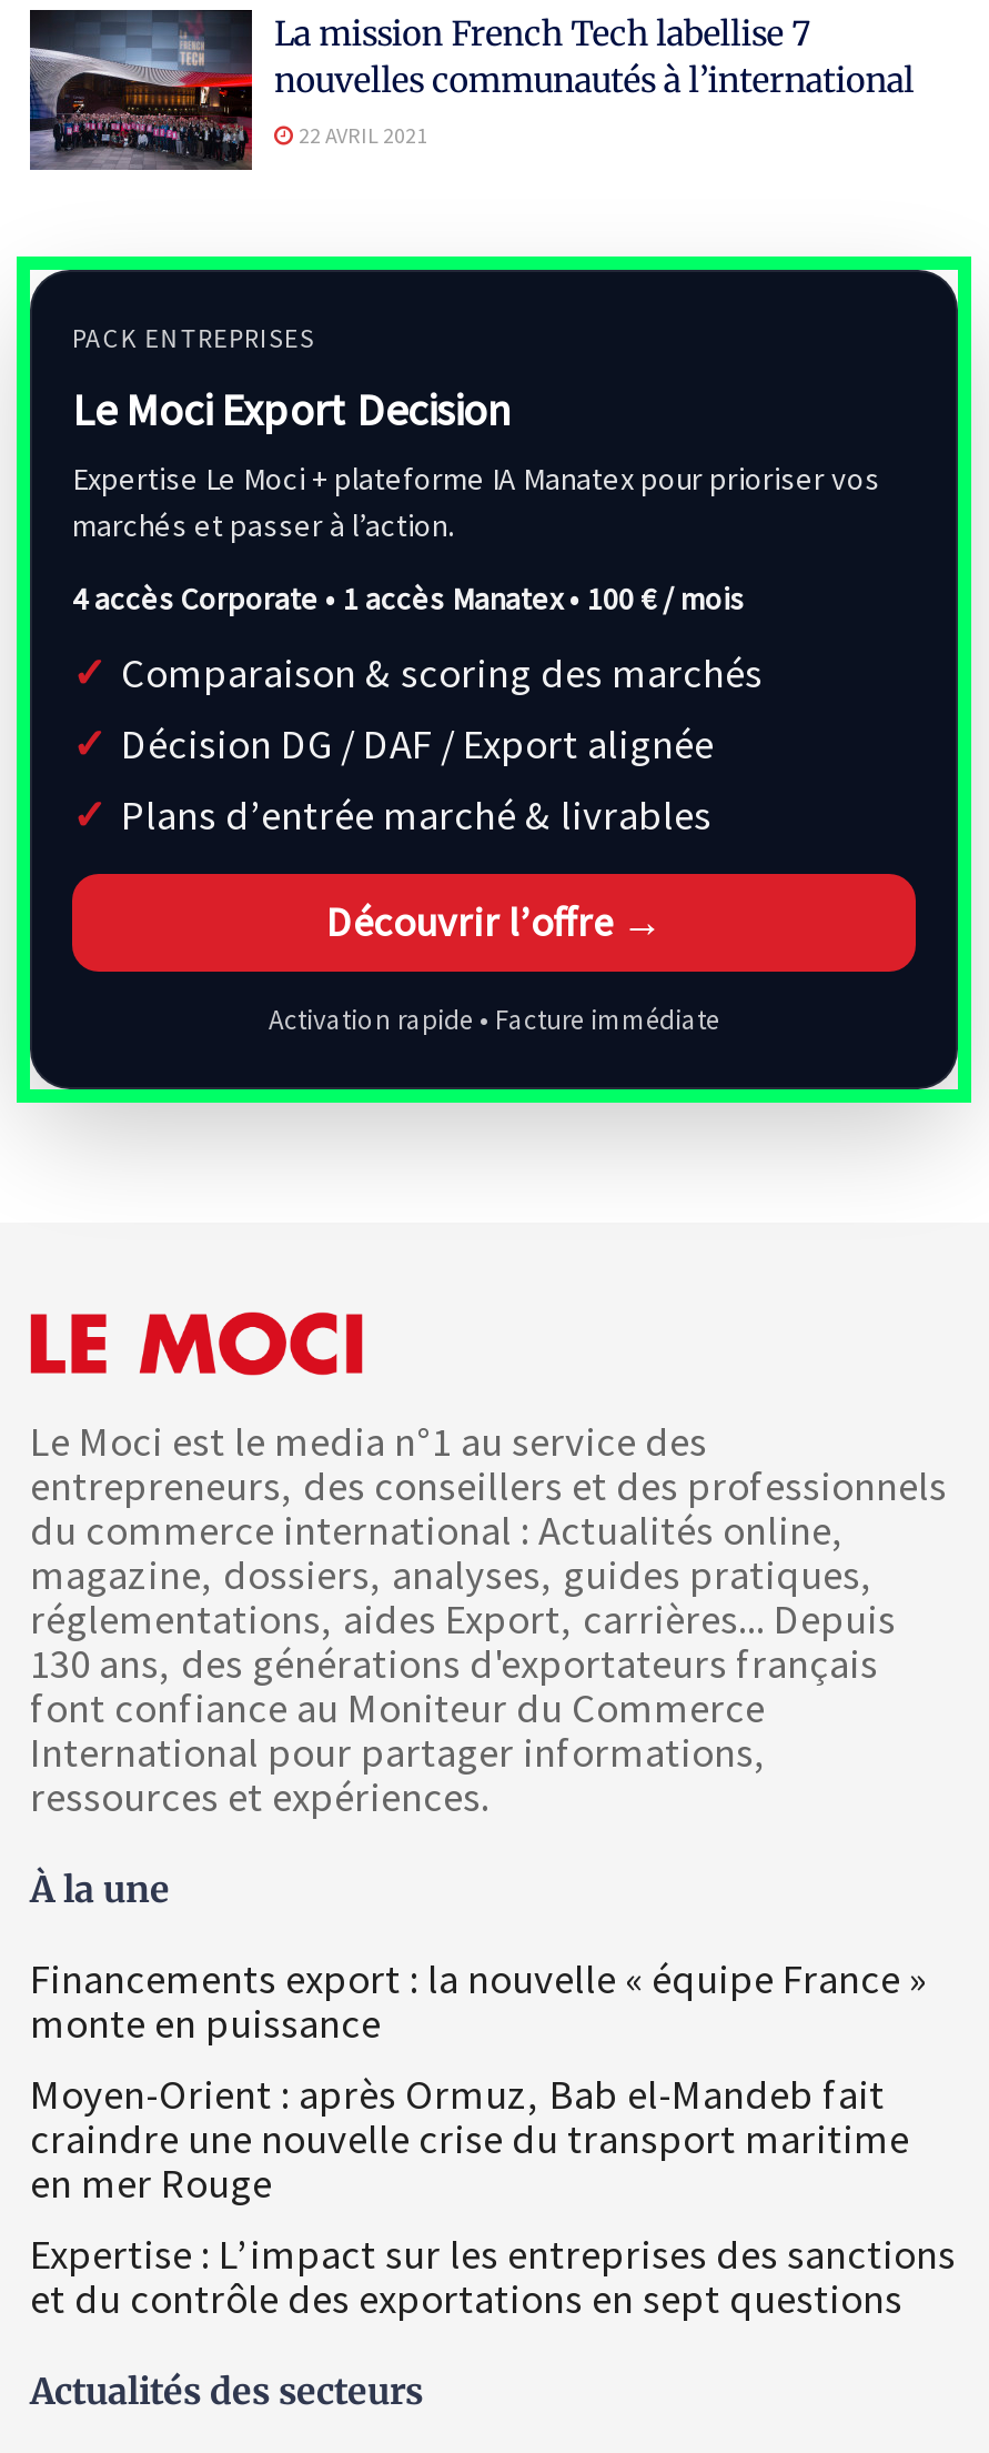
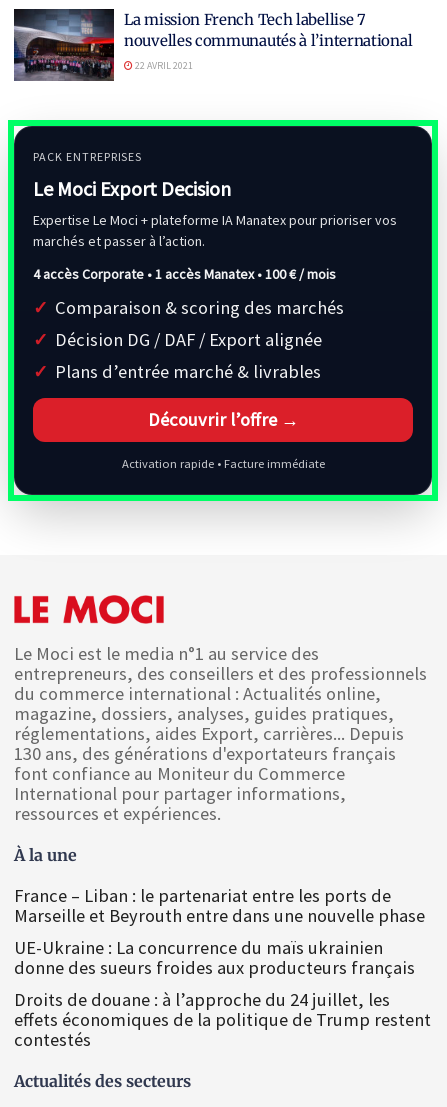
- Financements export : la nouvelle « équipe France »
- monte en puissance
- Moyen-Orient : après Ormuz, Bab el-Mandeb fait
- craindre une nouvelle crise du transport maritime
- en mer Rouge
- Expertise : L’impact sur les entreprises des sanctions
- et du contrôle des exportations en sept questions
+ France – Liban : le partenariat entre les ports de
+ Marseille et Beyrouth entre dans une nouvelle phase
+ UE-Ukraine : La concurrence du maïs ukrainien
+ donne des sueurs froides aux producteurs français
+ Droits de douane : à l’approche du 24 juillet, les
+ effets économiques de la politique de Trump restent
+ contestés
